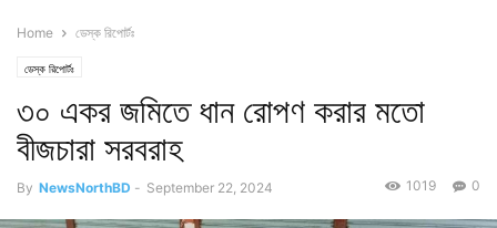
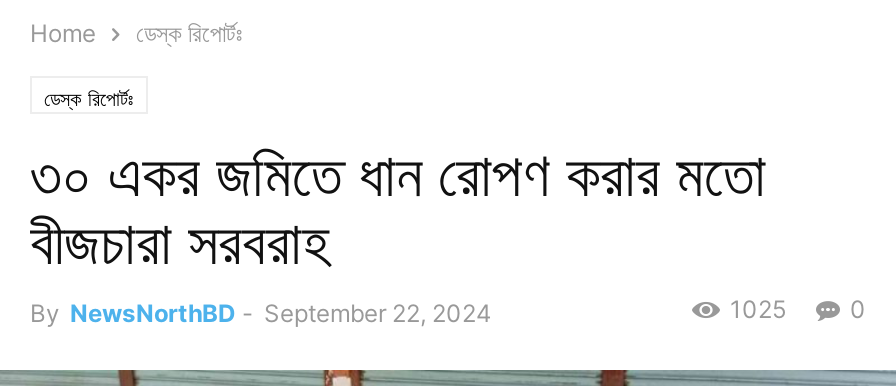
- 1019
+ 1025
